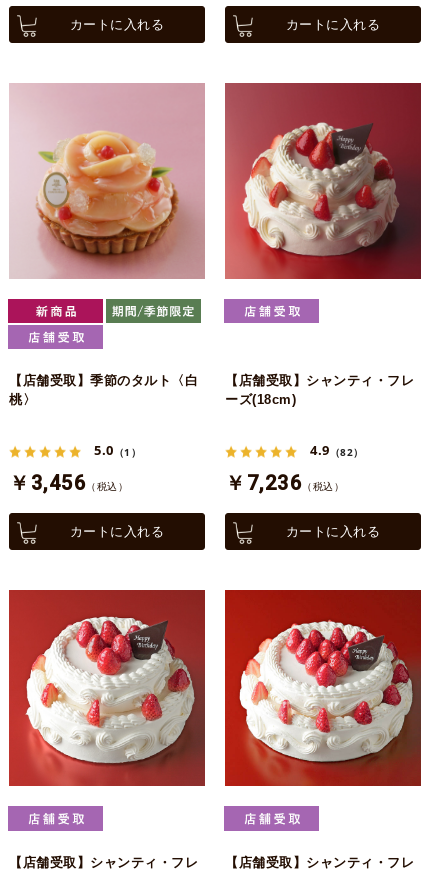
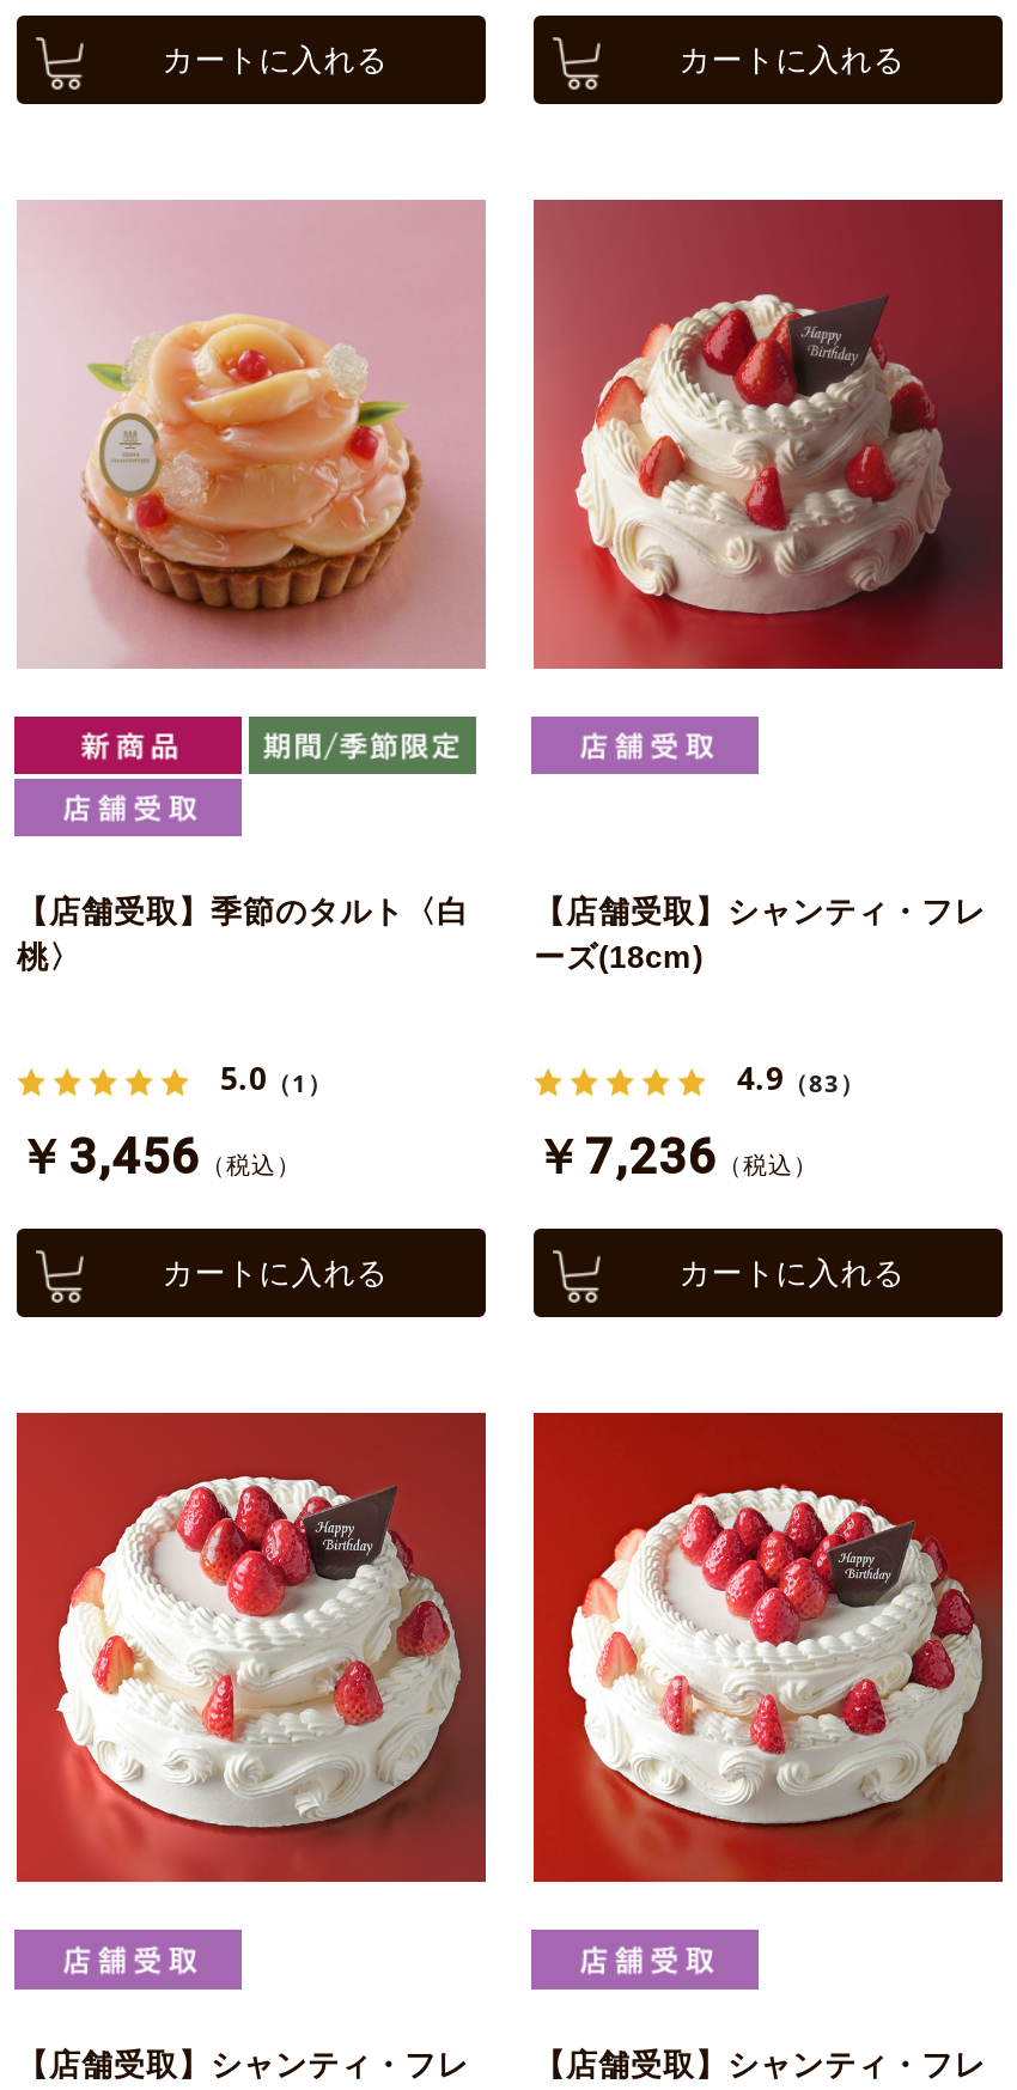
- 4.9（82）
+ 4.9（83）
